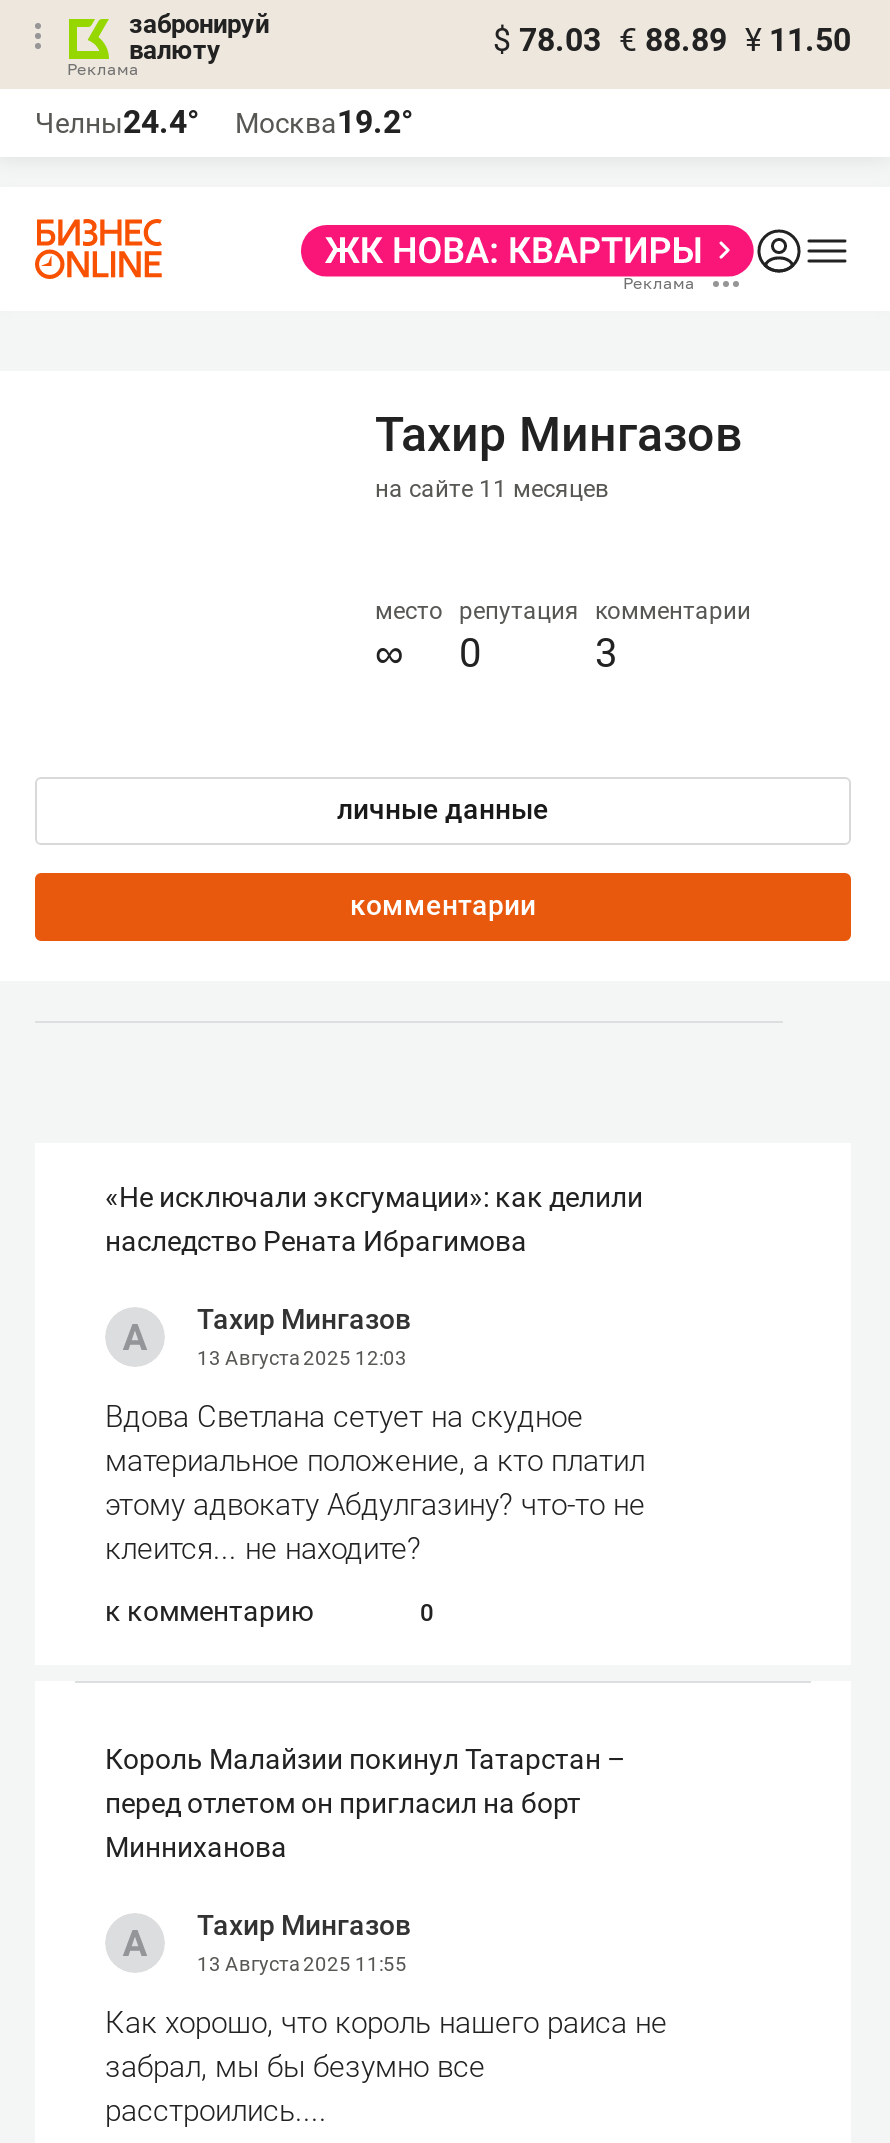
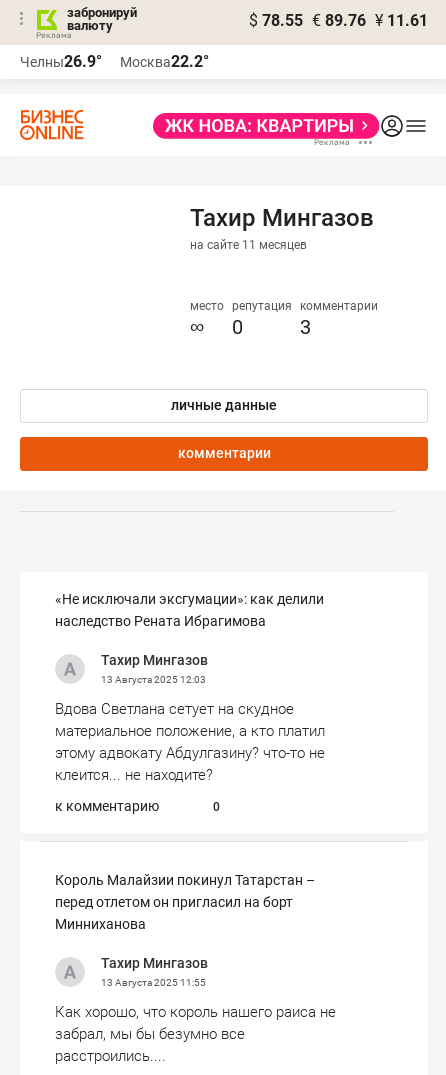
- $ 78.03 € 88.89 ¥ 11.50
+ $ 78.55 € 89.76 ¥ 11.61

- Челны24.4°
+ Челны26.9°

- Москва19.2°
+ Москва22.2°
